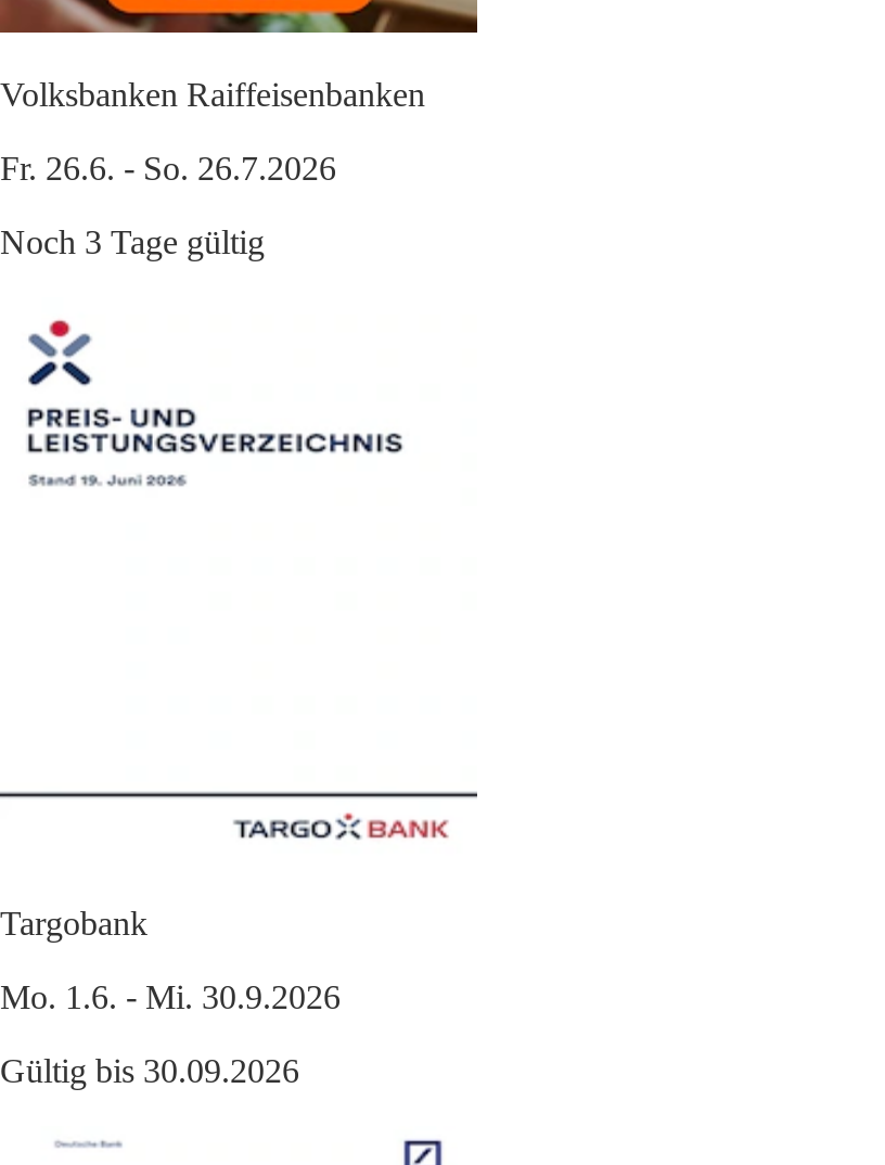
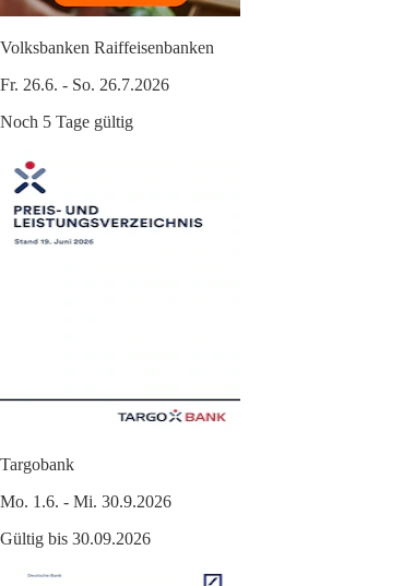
- Noch 3 Tage gültig
+ Noch 5 Tage gültig
